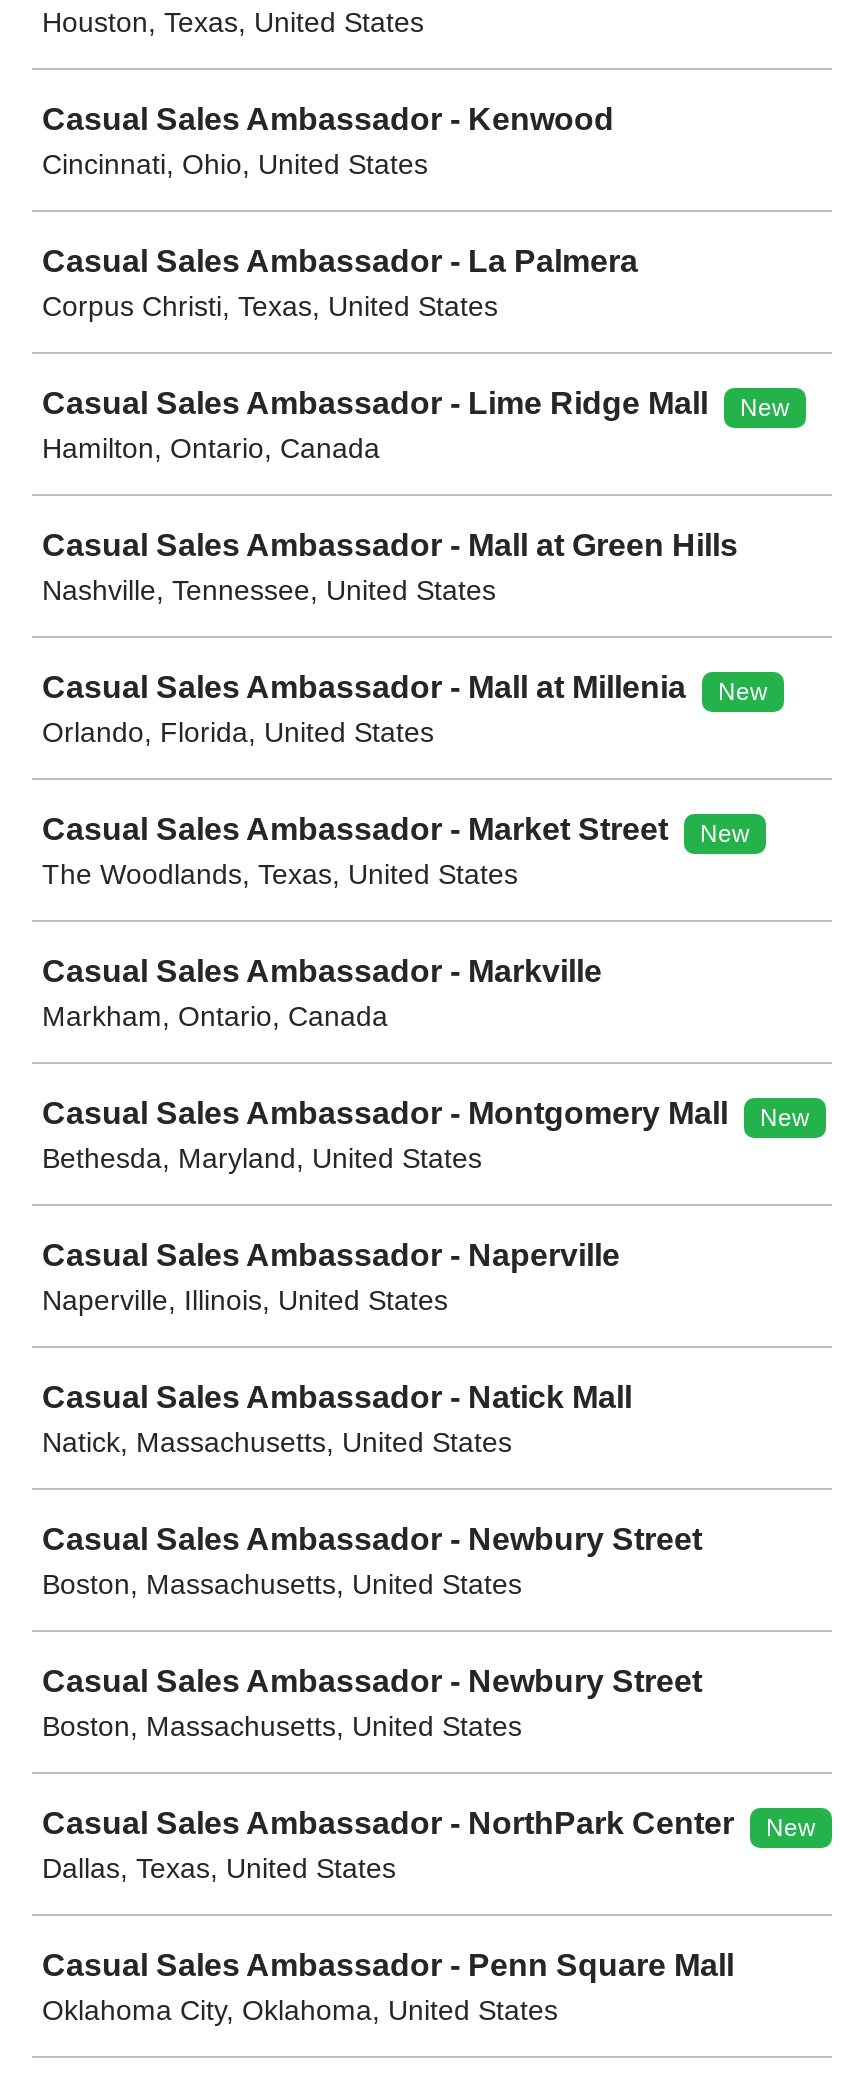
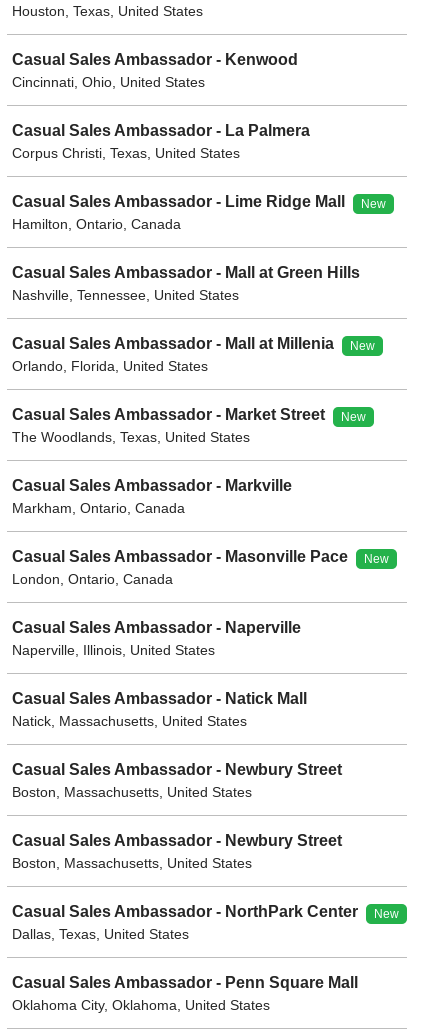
- Casual Sales Ambassador - Montgomery Mall
+ Casual Sales Ambassador - Masonville Pace

- Bethesda, Maryland, United States
+ London, Ontario, Canada
